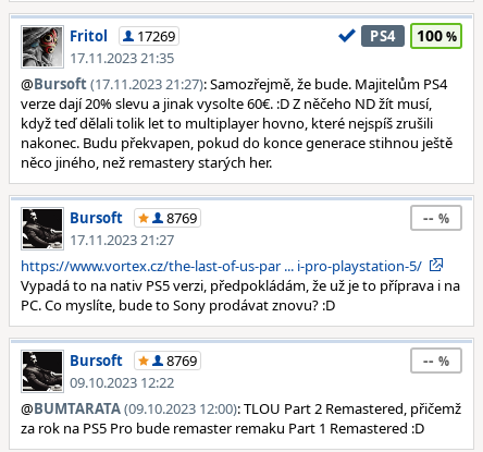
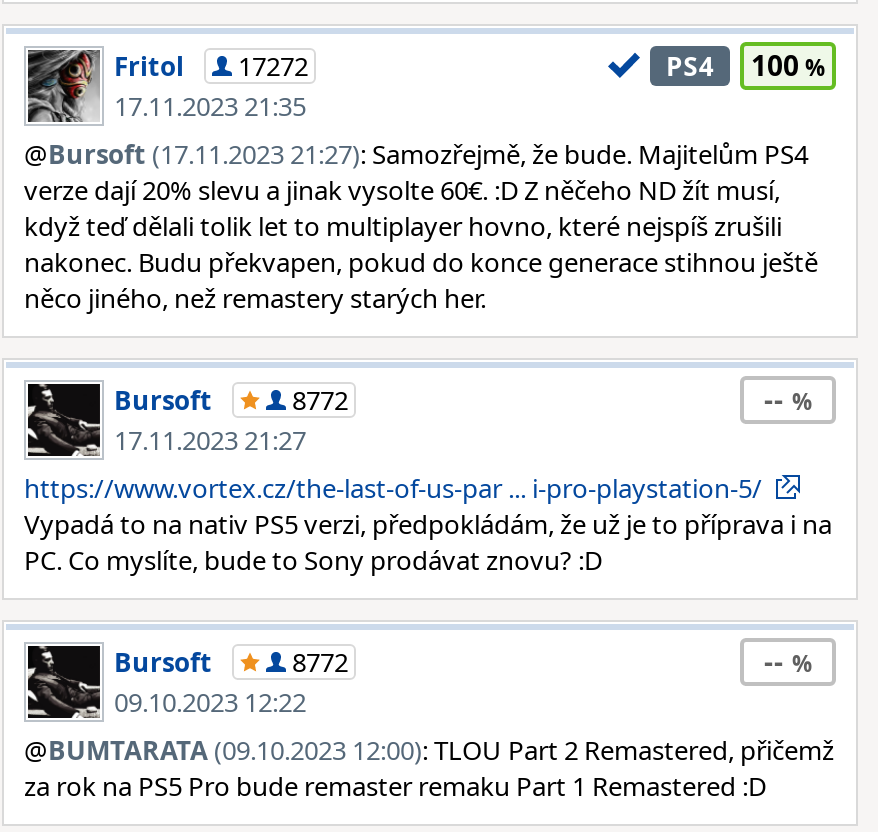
- Fritol 17269
+ Fritol 17272

- 8769
+ 8772

- 8769
+ 8772
